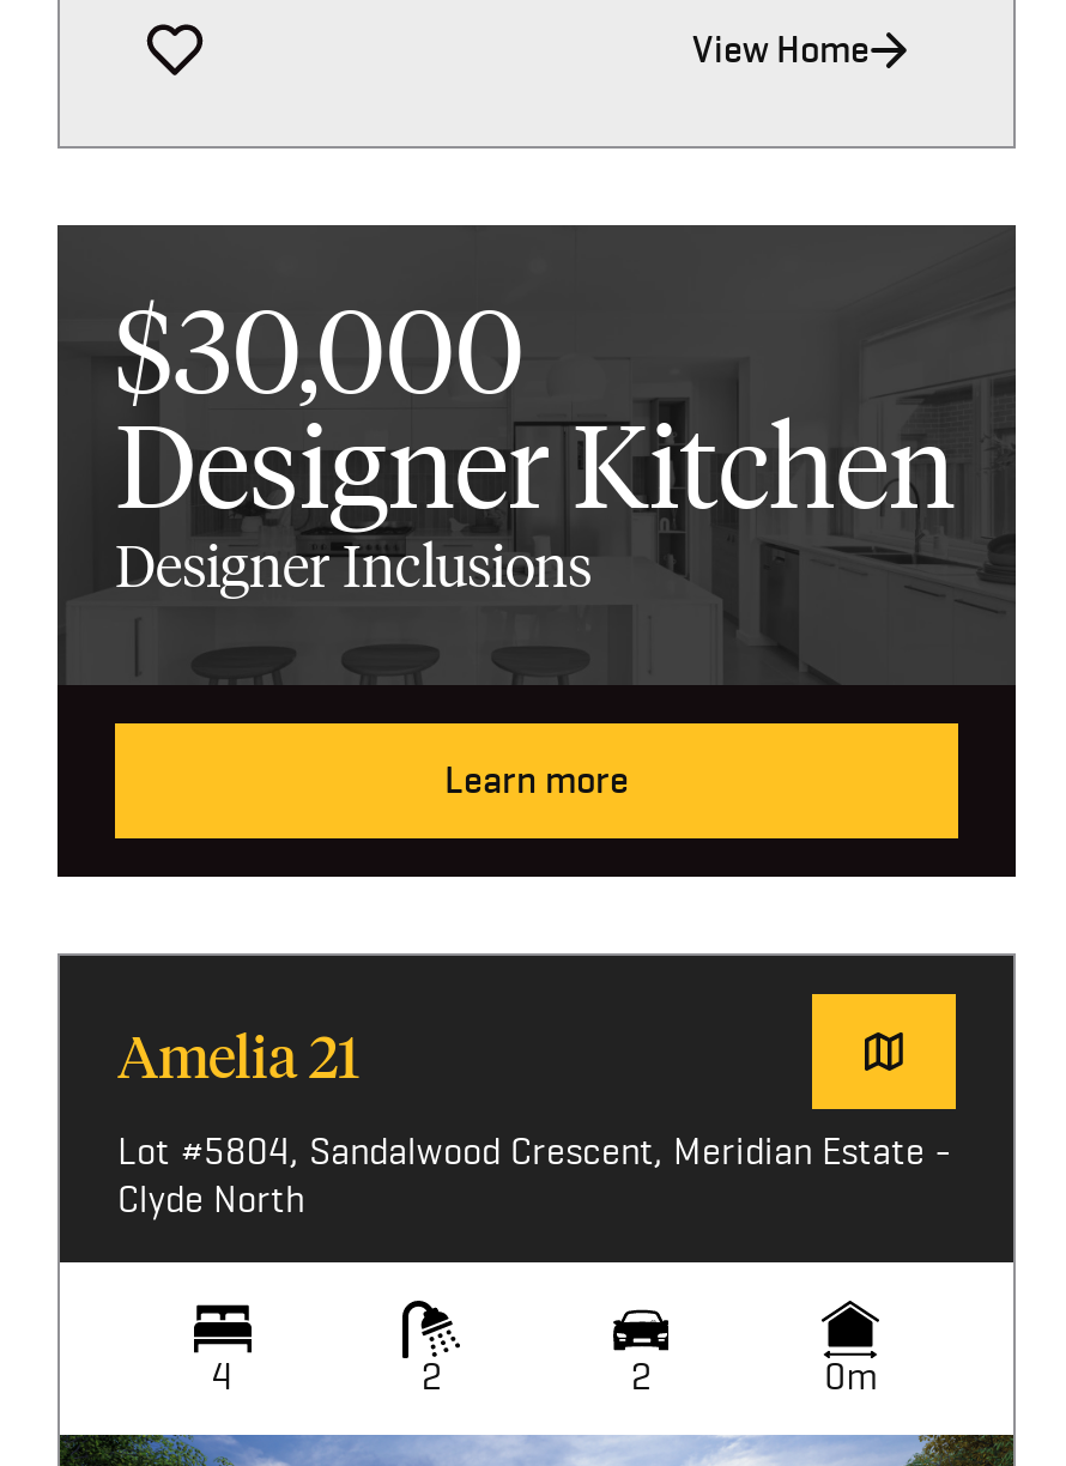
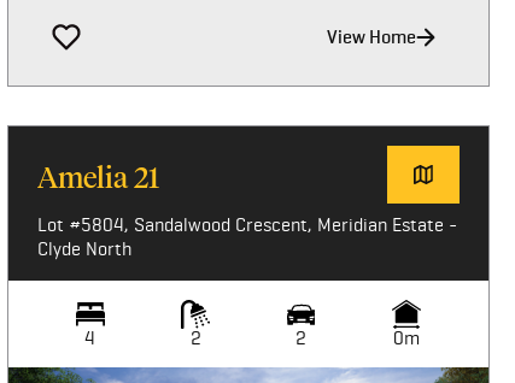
- [image]
- $30,000
- Designer Kitchen
- Designer Inclusions

- Learn more
